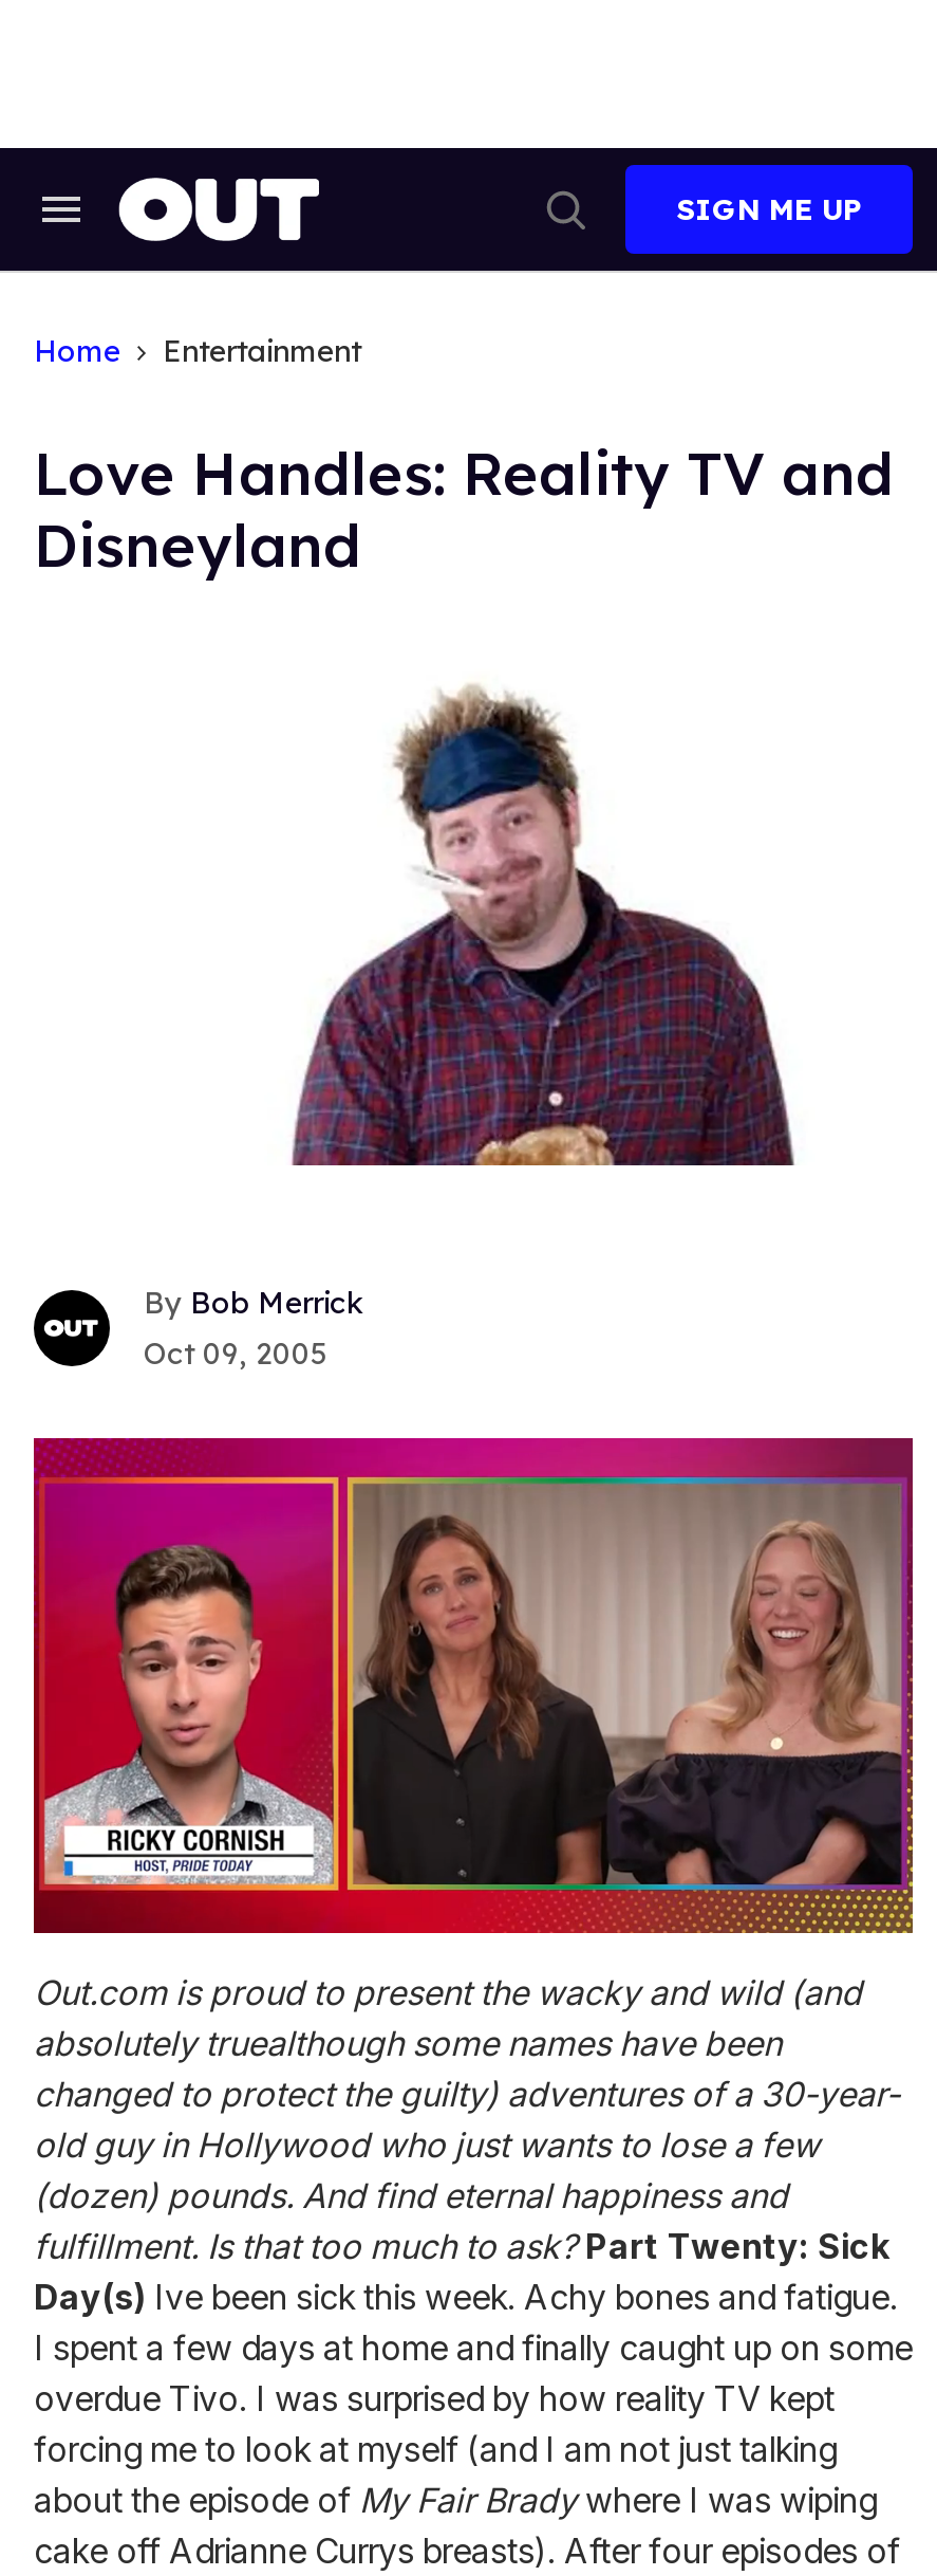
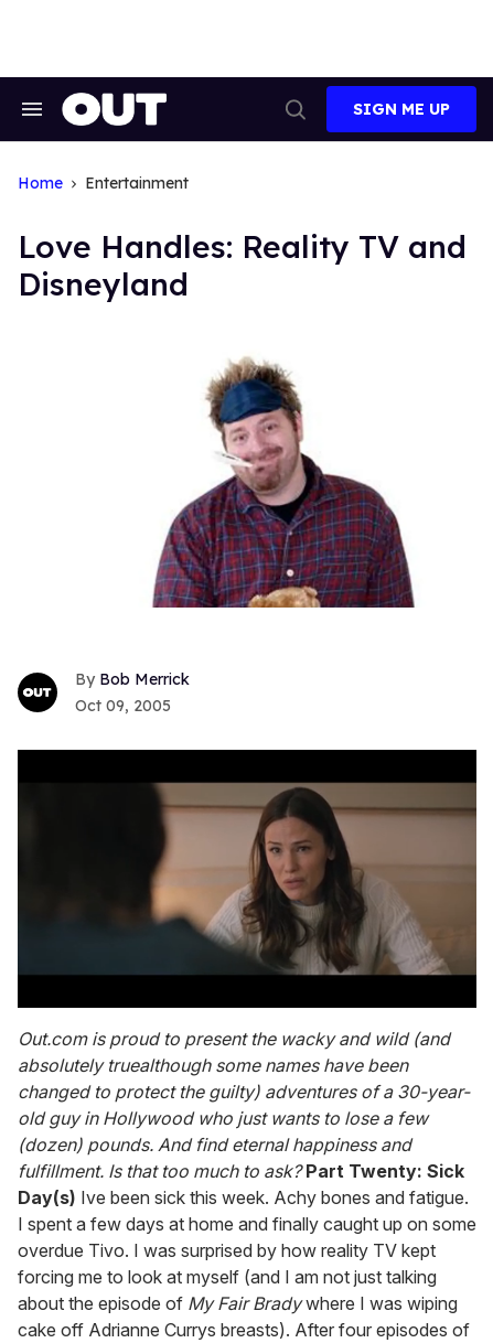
- [image]
+ [image]
